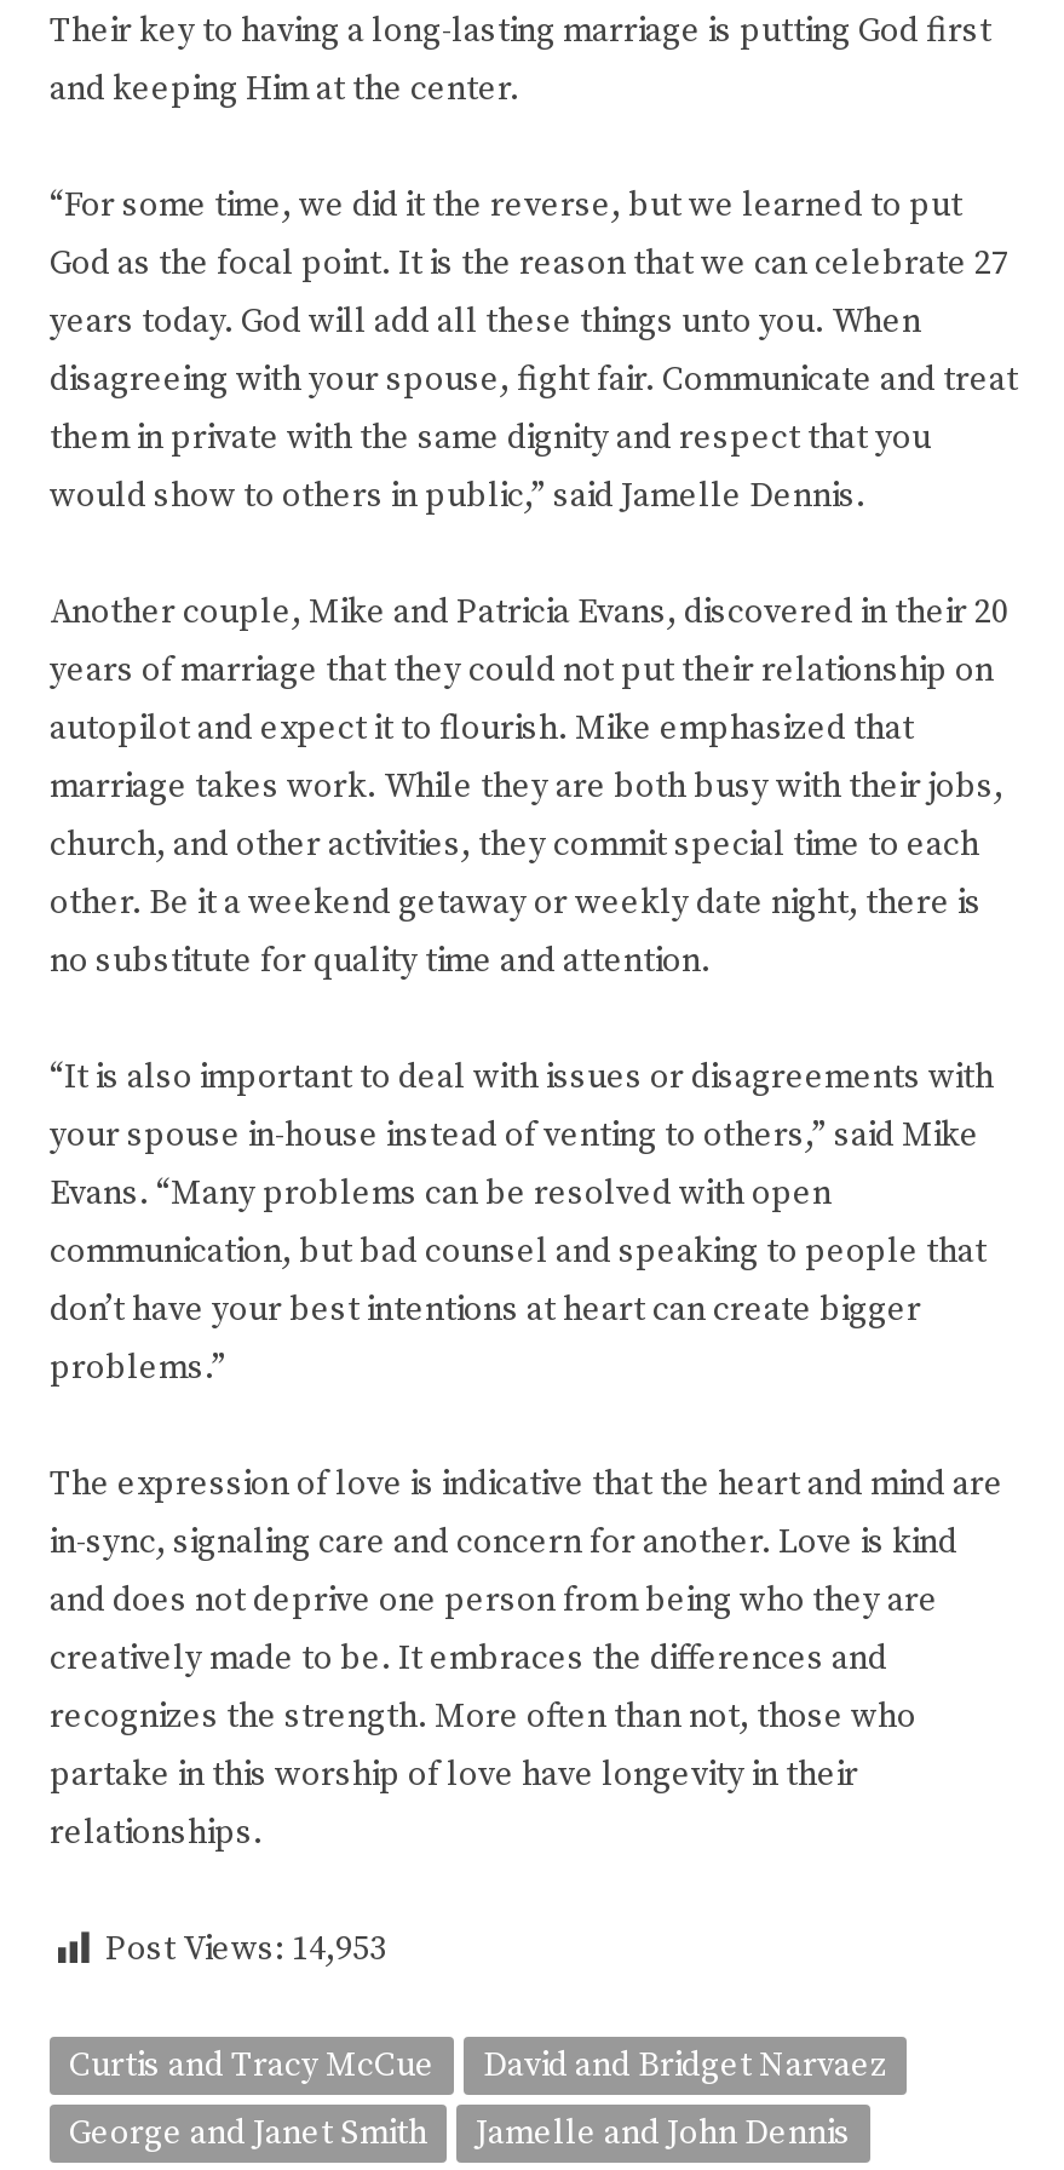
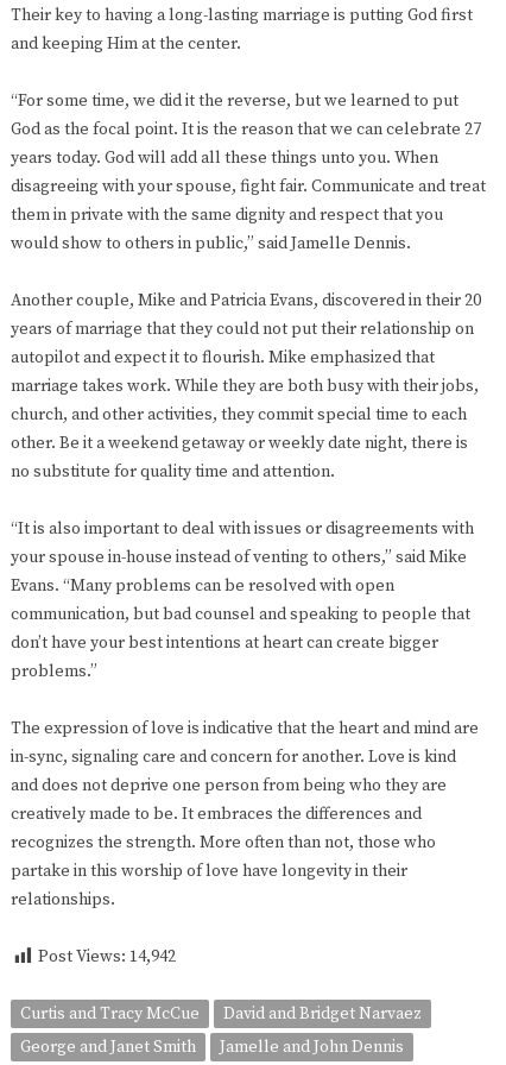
- Post Views: 14,953
+ Post Views: 14,942
